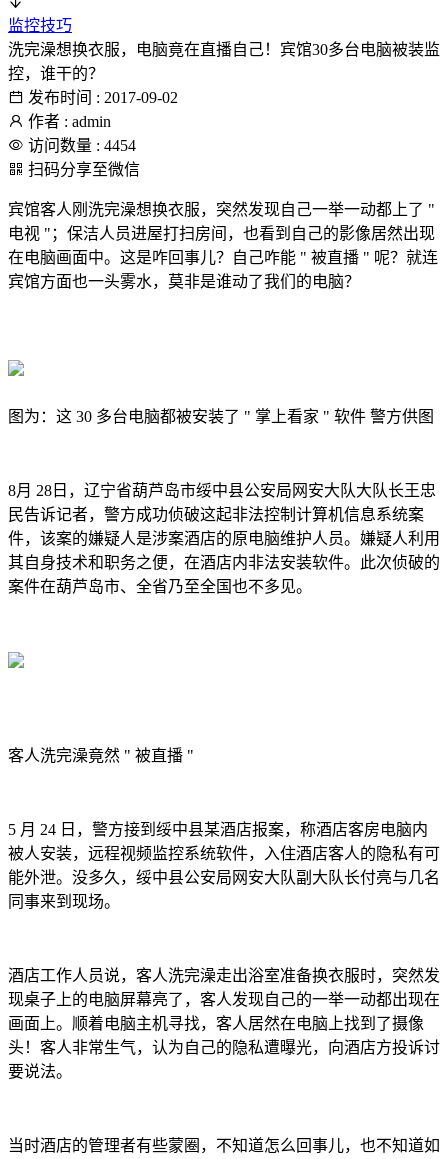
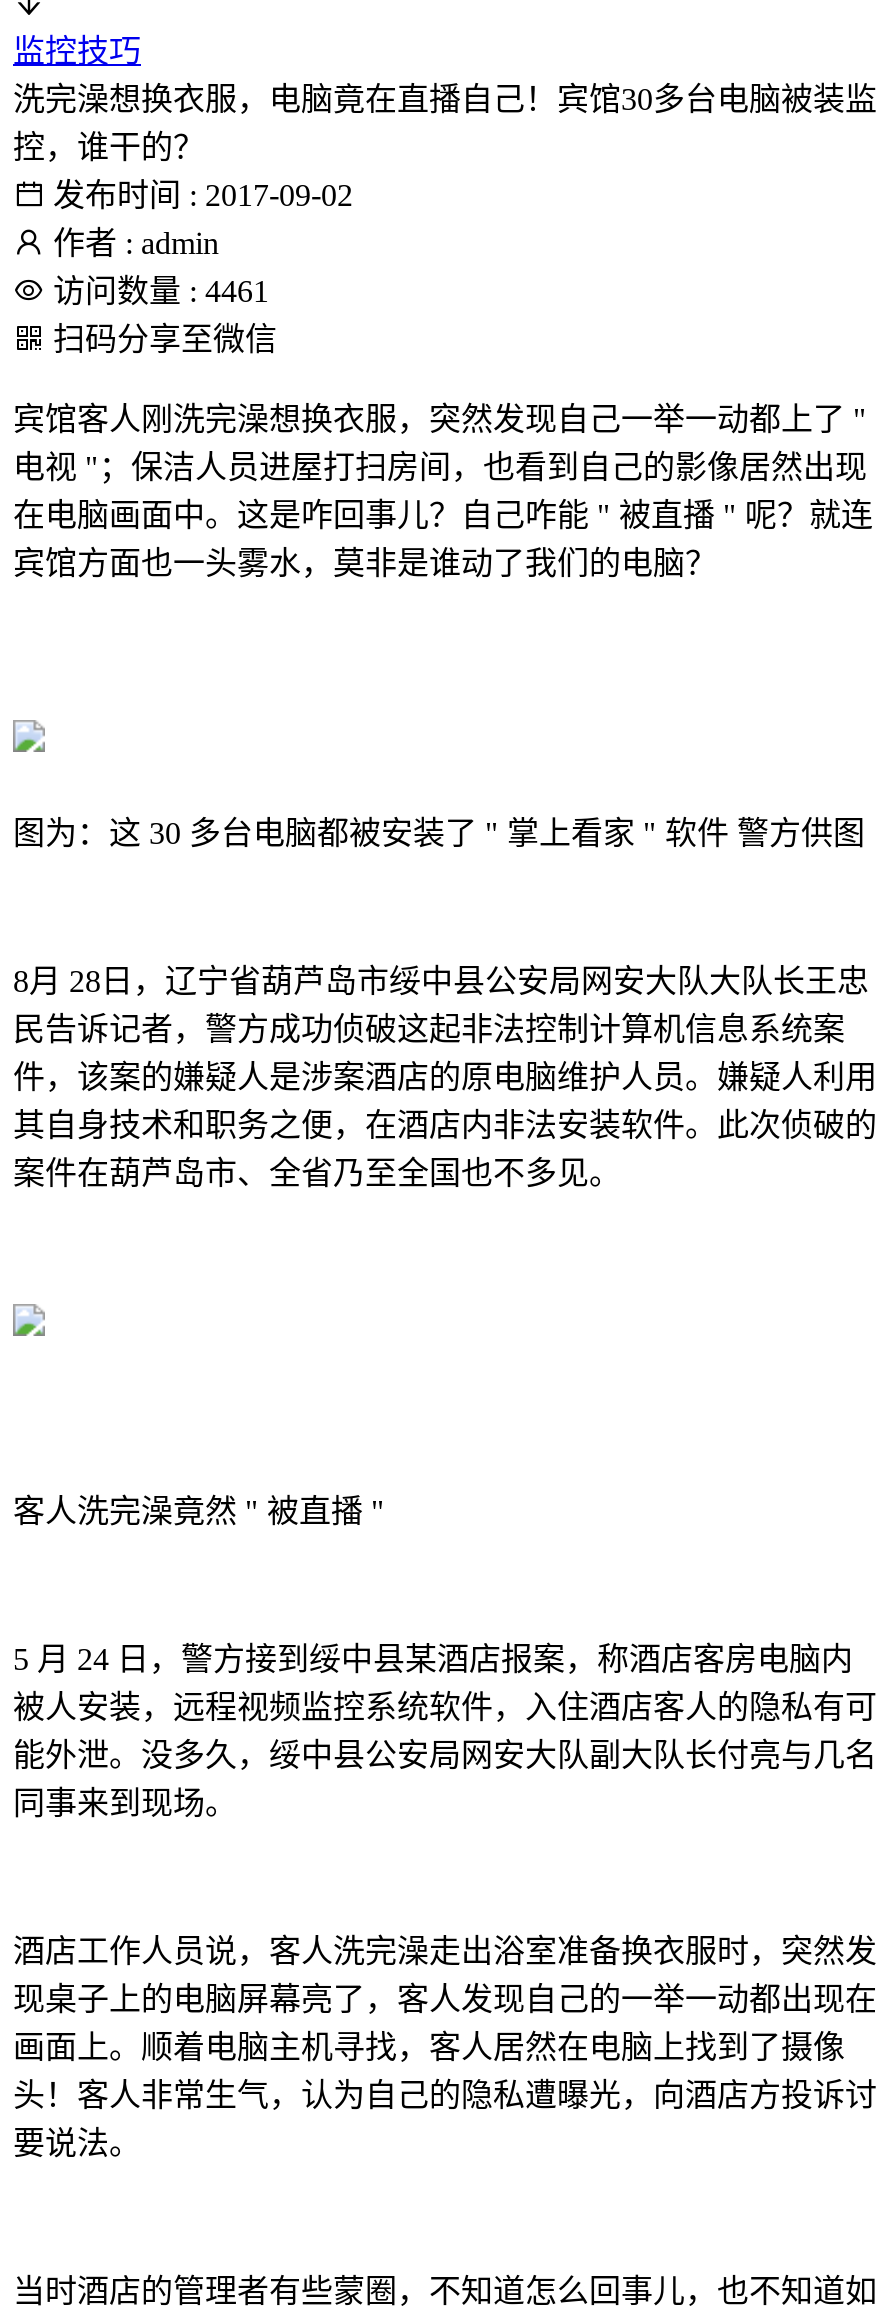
- 访问数量 : 4454
+ 访问数量 : 4461
